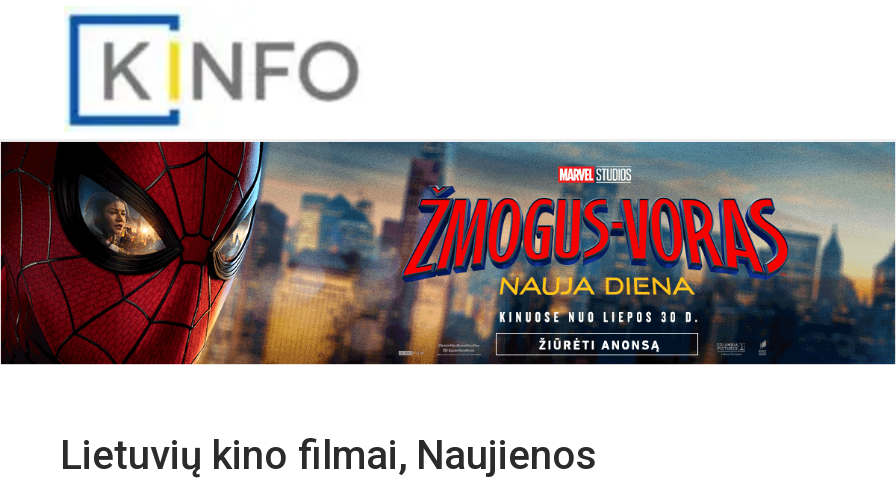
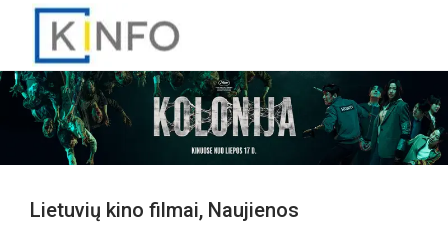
- [image]
+ [image]
